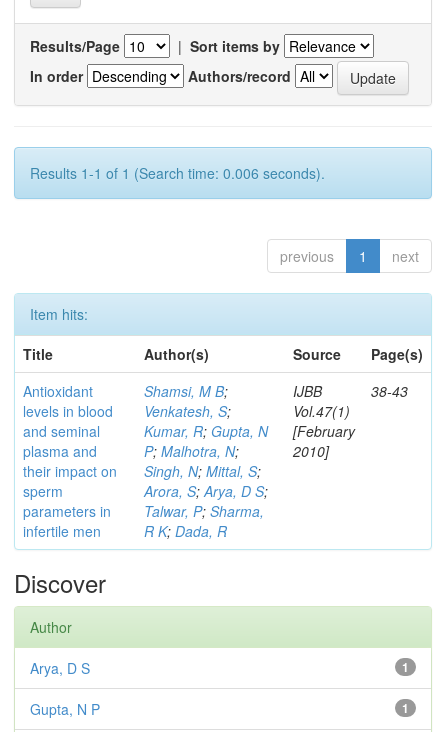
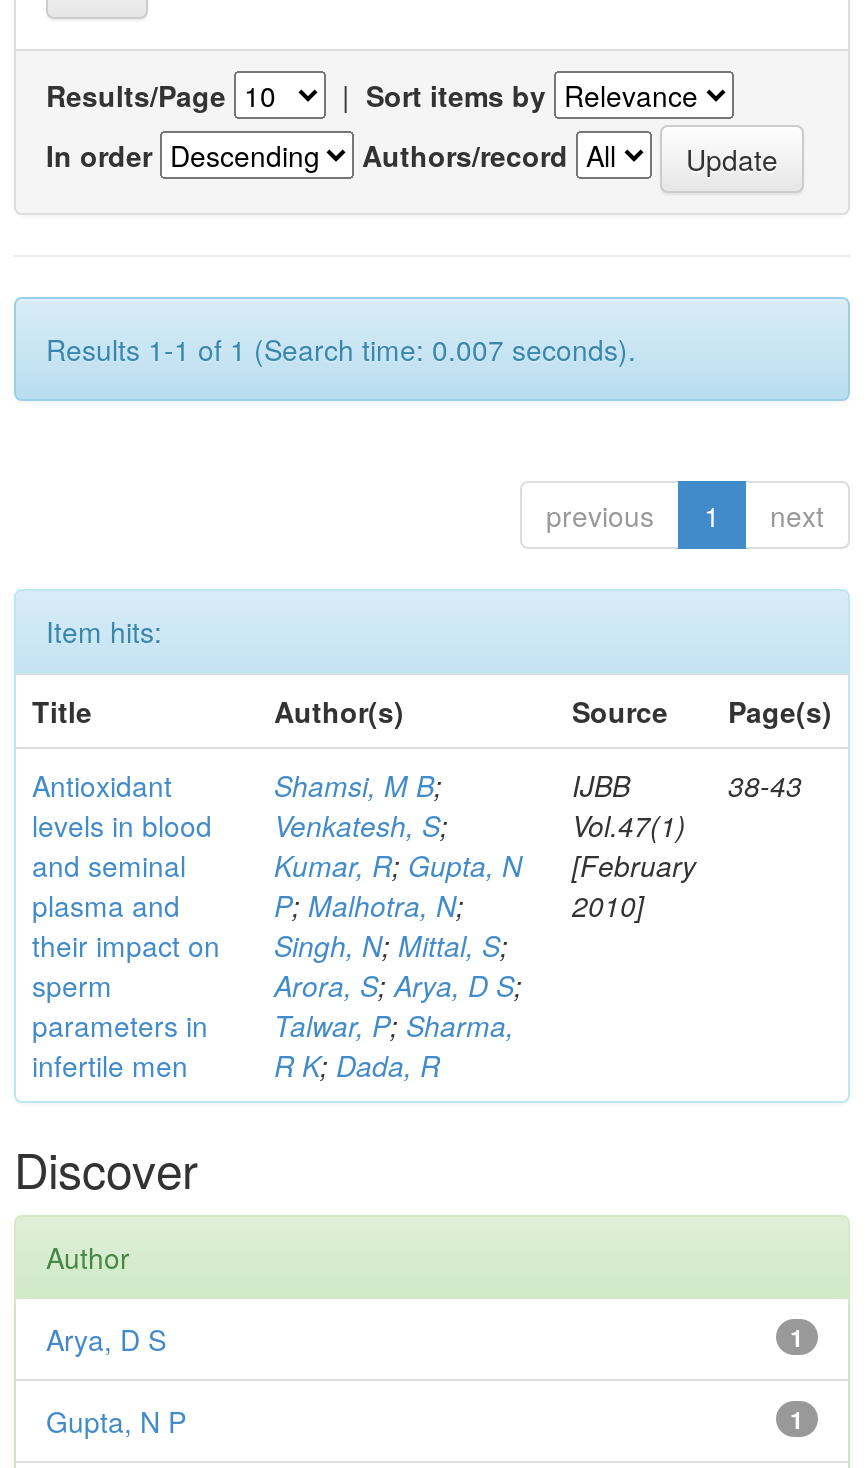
- Results 1-1 of 1 (Search time: 0.006 seconds).
+ Results 1-1 of 1 (Search time: 0.007 seconds).
